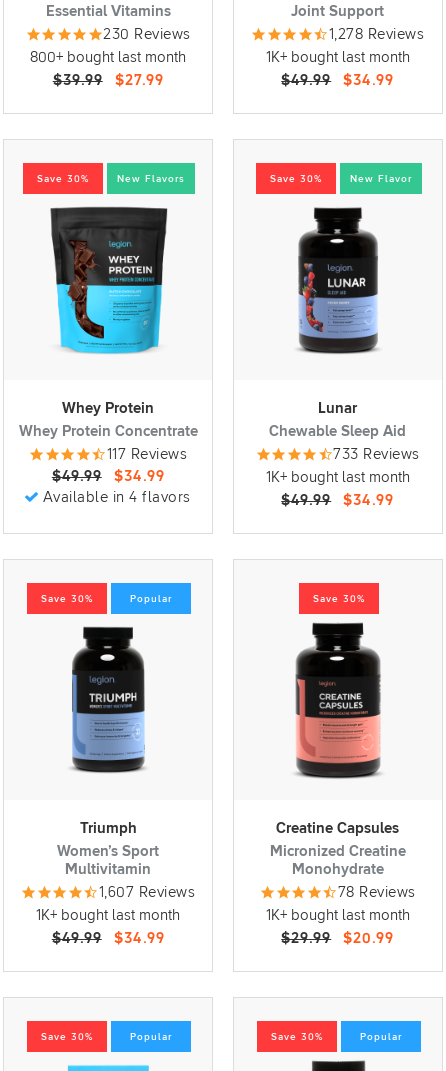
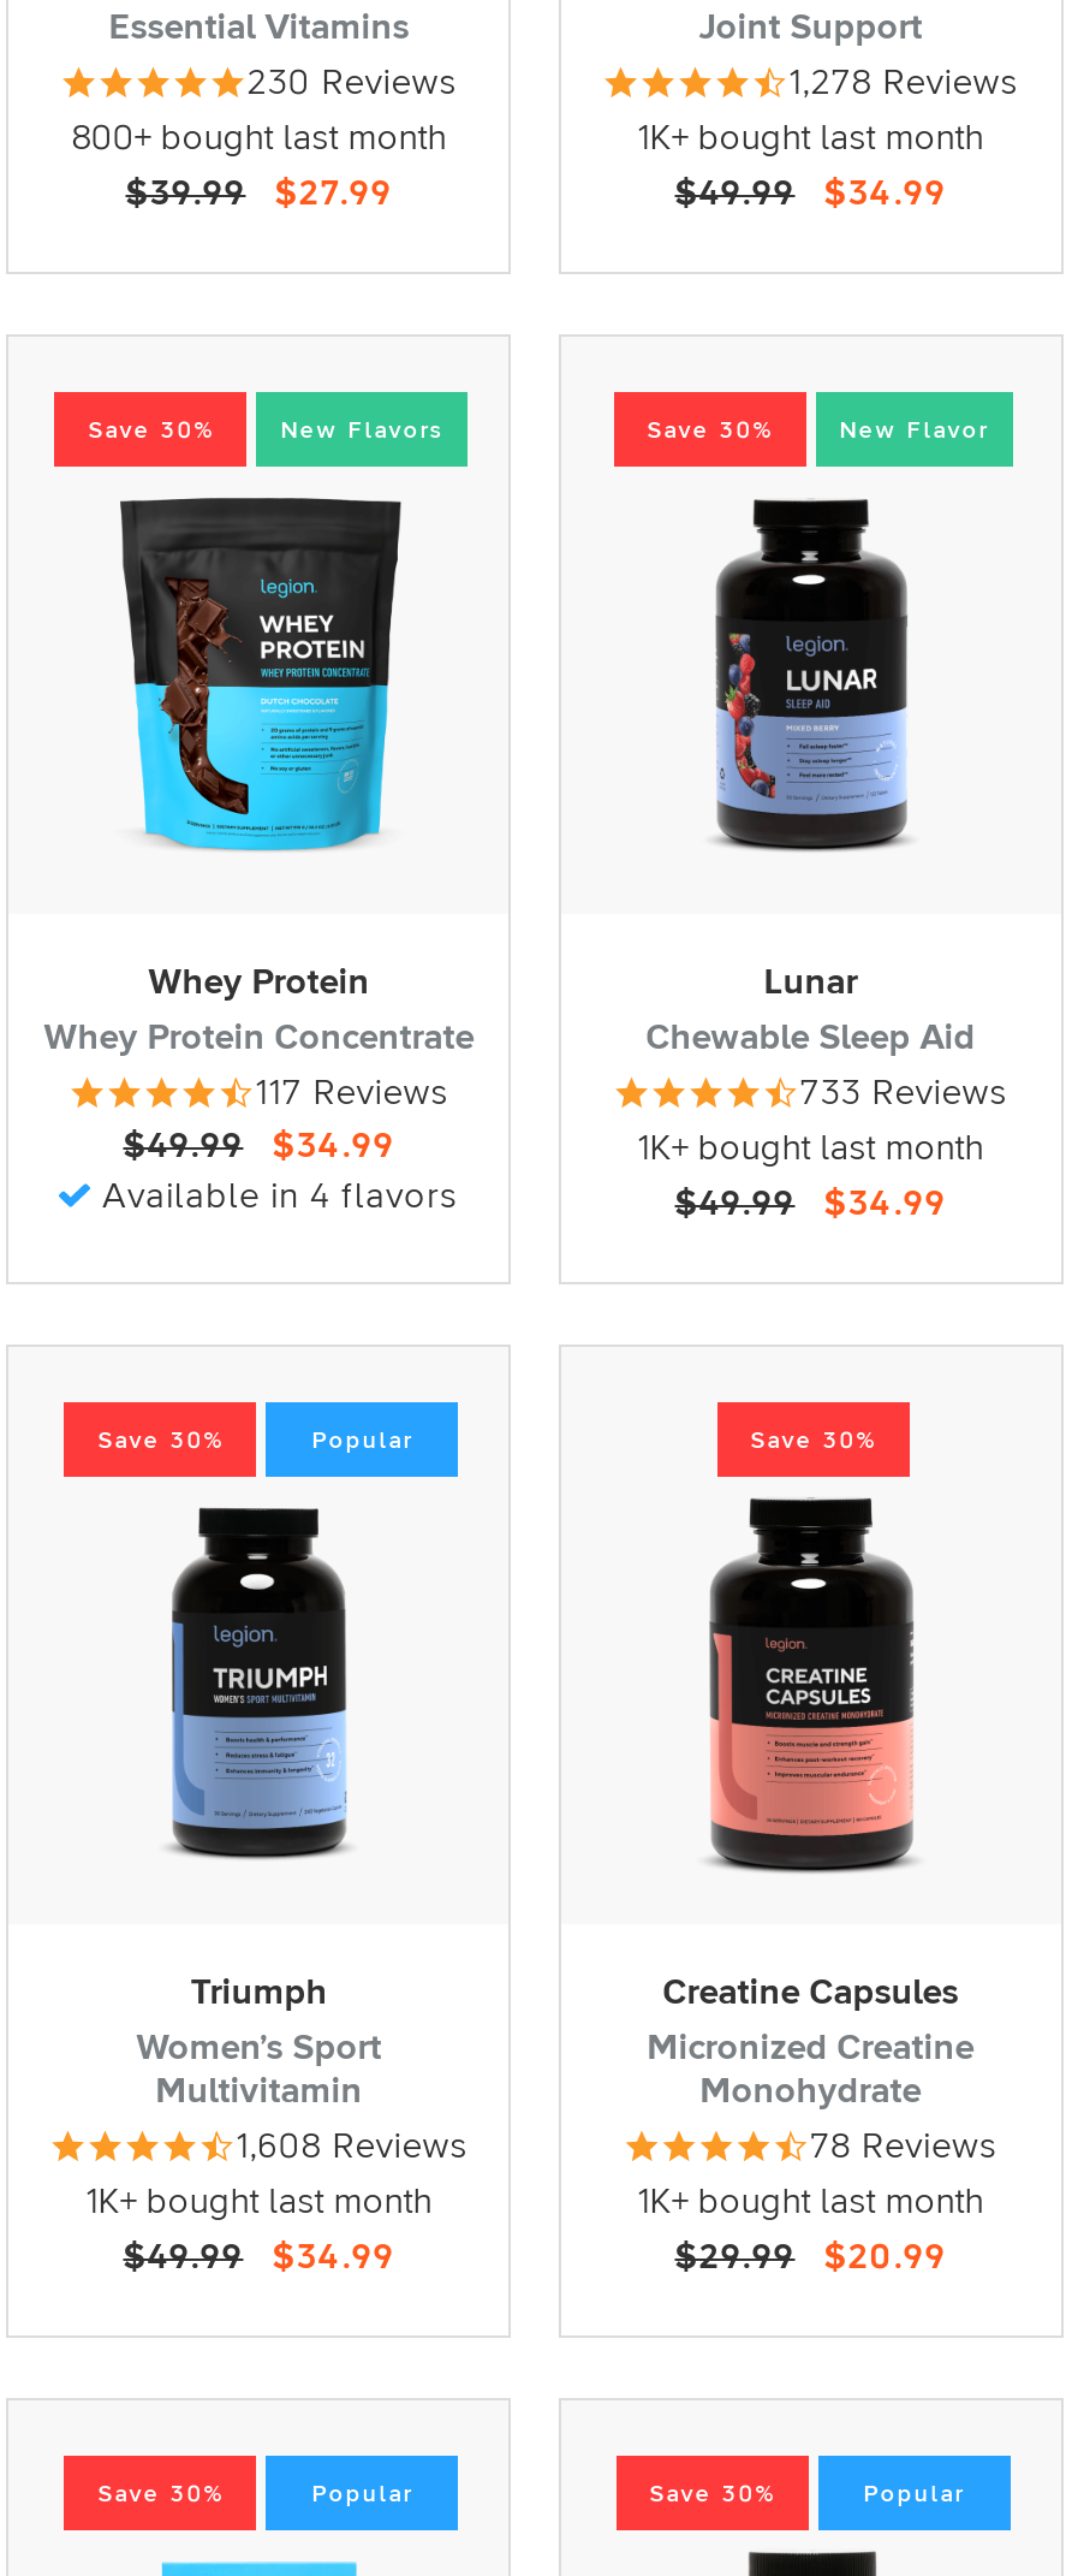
- 1,607 Reviews
+ 1,608 Reviews
